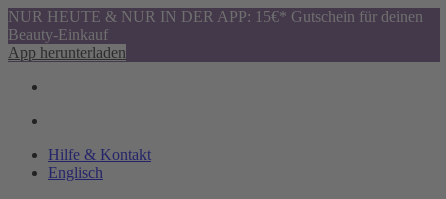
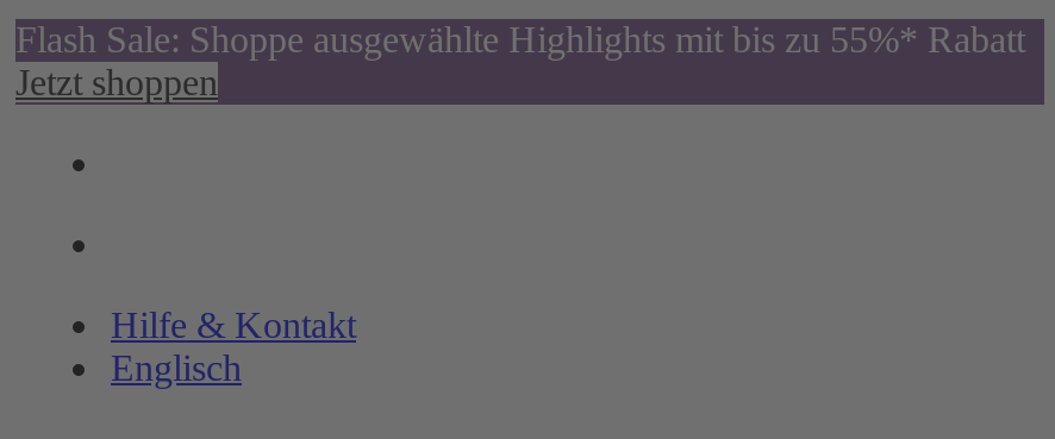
- NUR HEUTE & NUR IN DER APP: 15€* Gutschein für deinen
- Beauty-Einkauf
- App herunterladen
+ Flash Sale: Shoppe ausgewählte Highlights mit bis zu 55%* Rabatt
+ Jetzt shoppen
